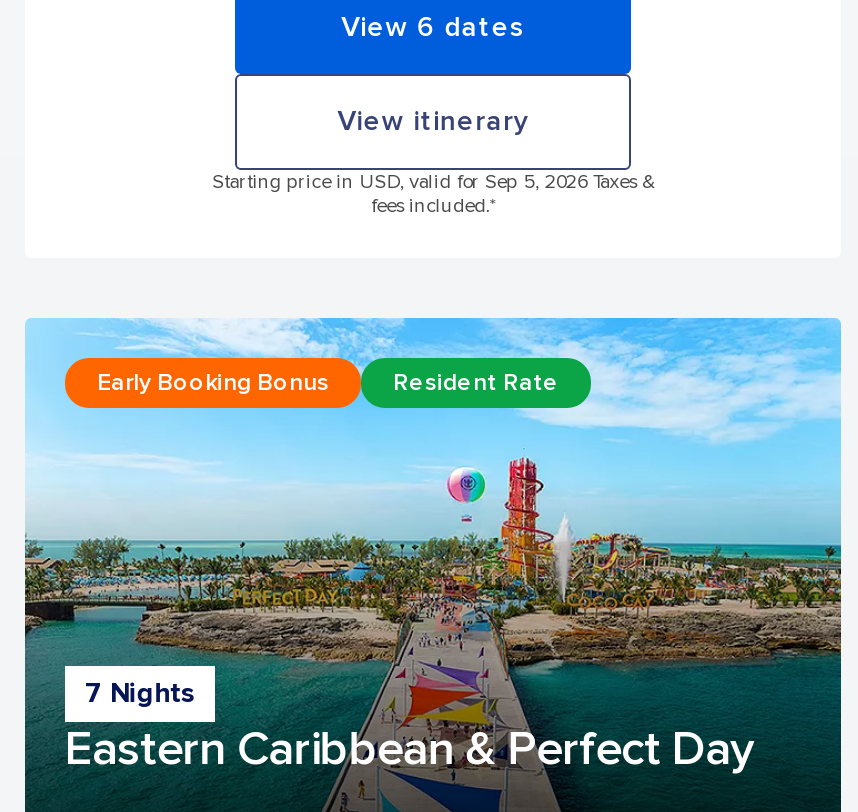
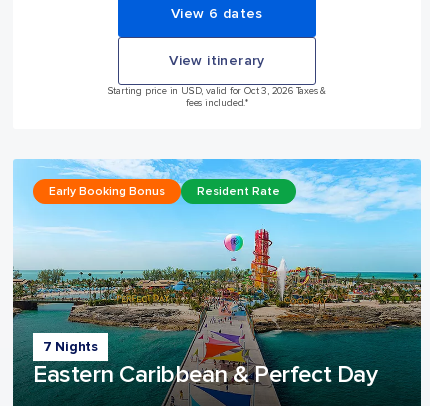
- Starting price in USD, valid for Sep 5, 2026 Taxes &
+ Starting price in USD, valid for Oct 3, 2026 Taxes &
